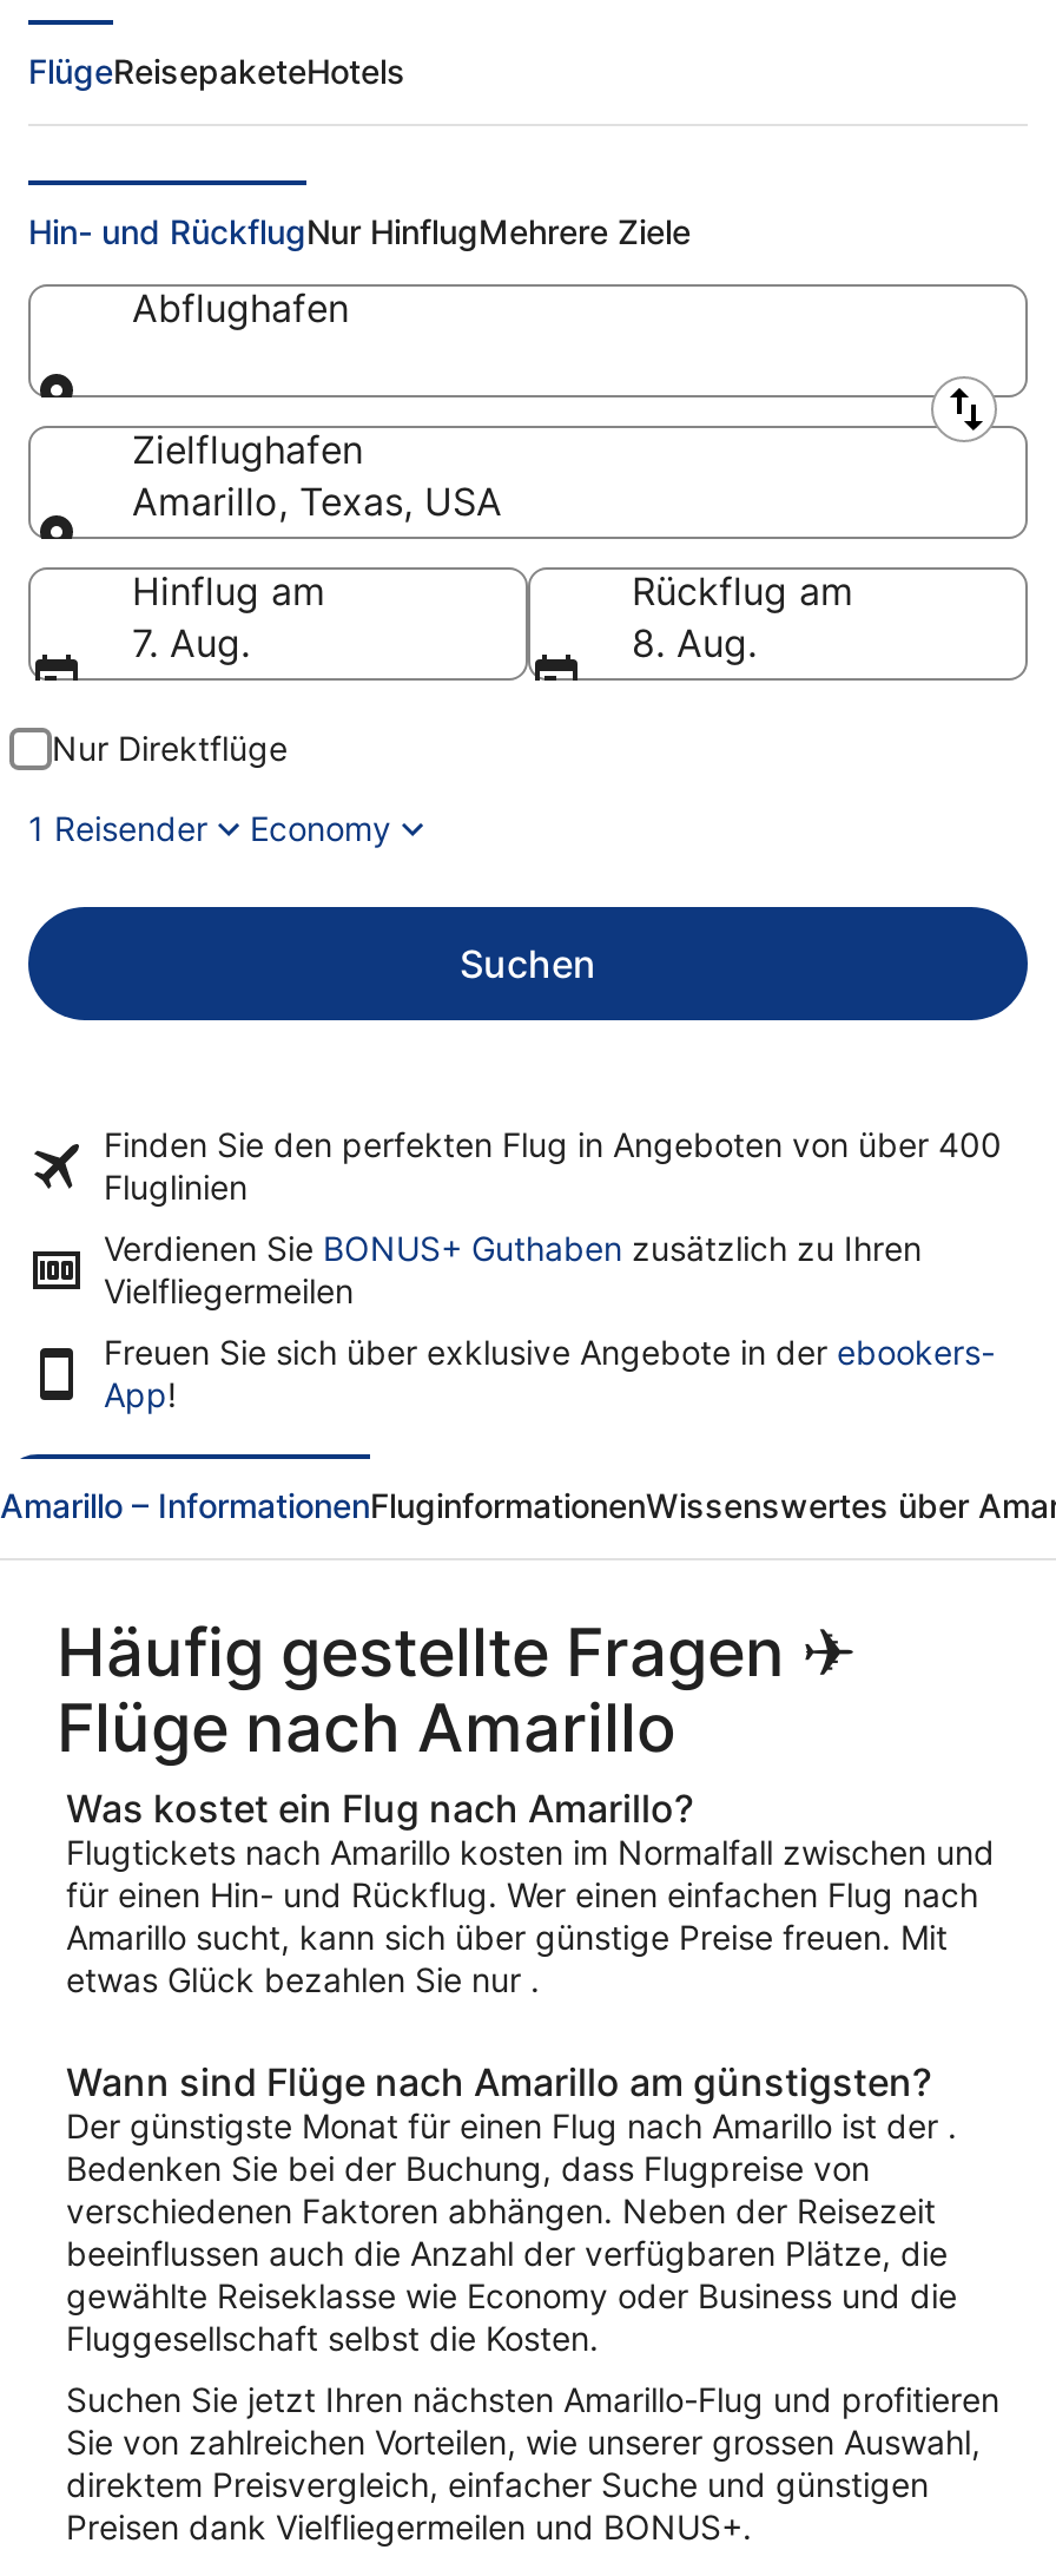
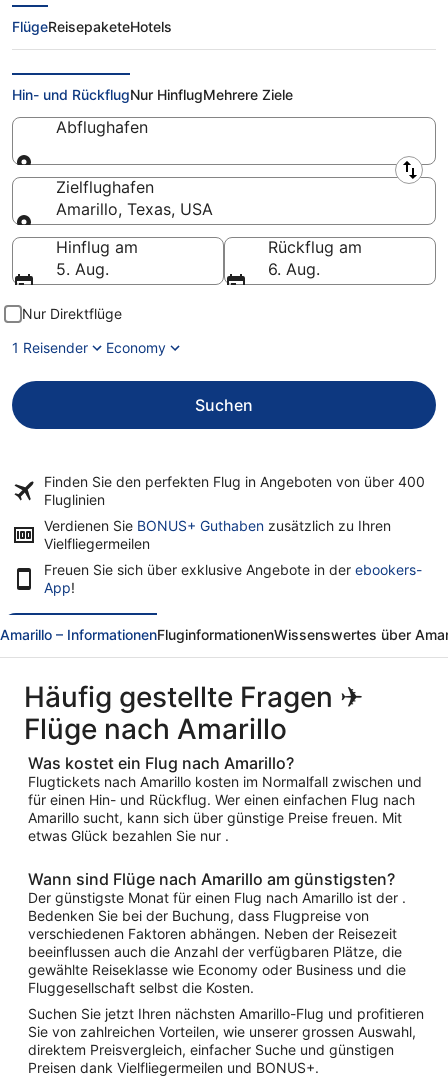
- 7. Aug.
+ 5. Aug.

- 8. Aug.
+ 6. Aug.
